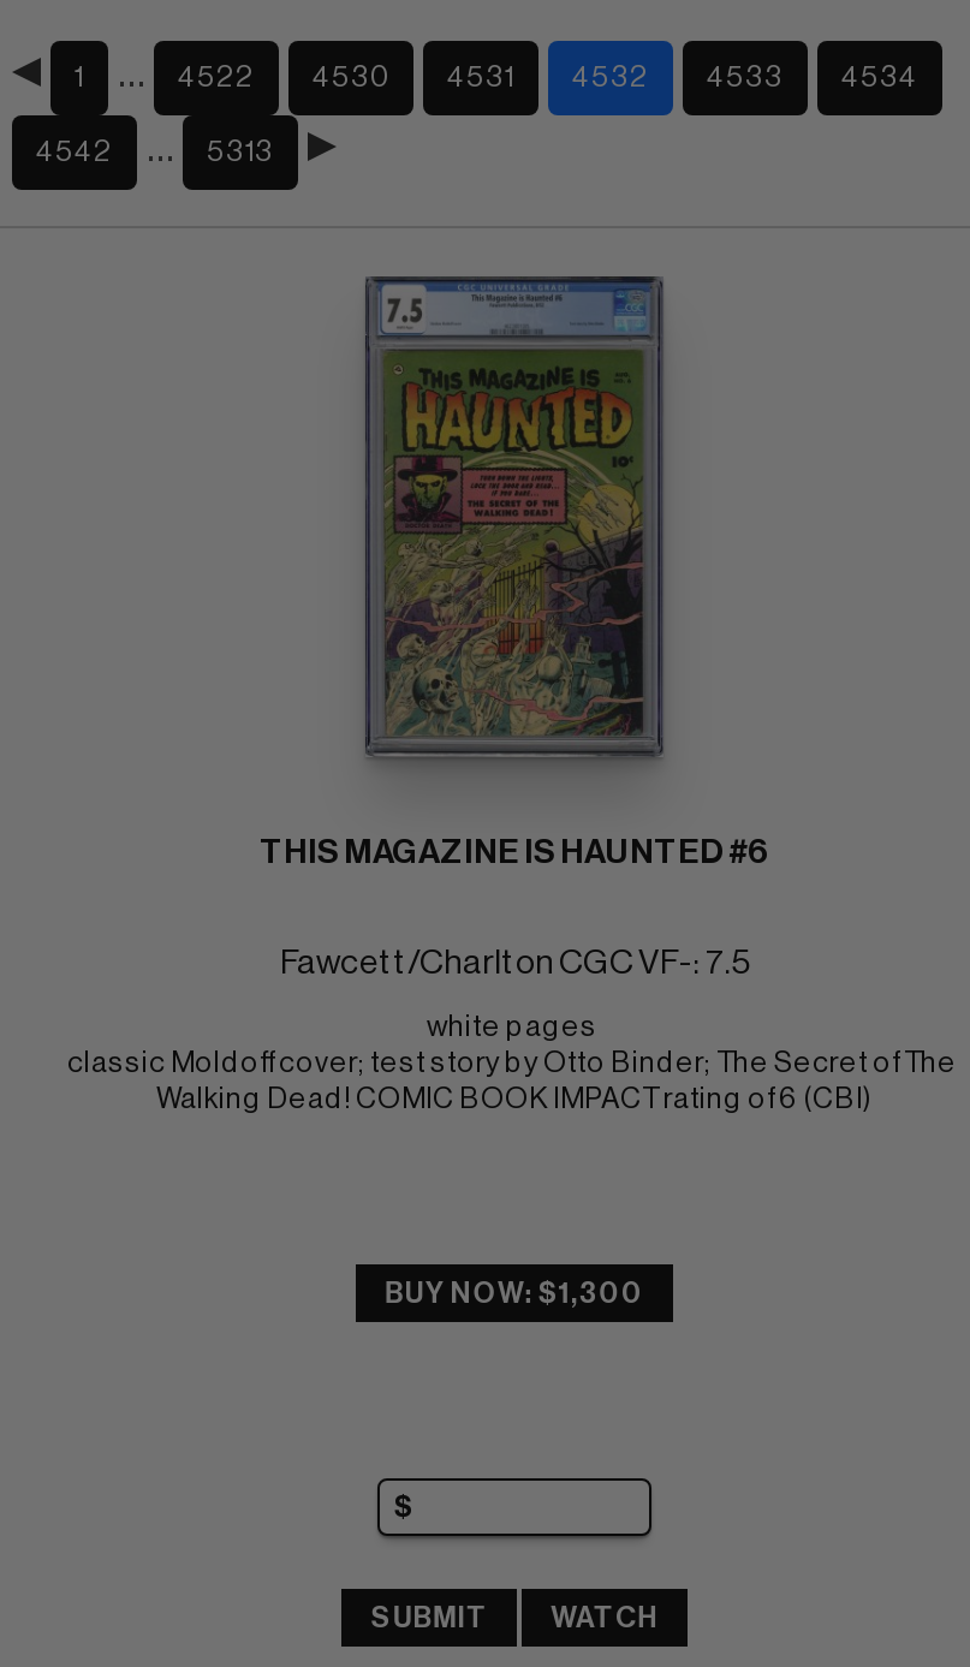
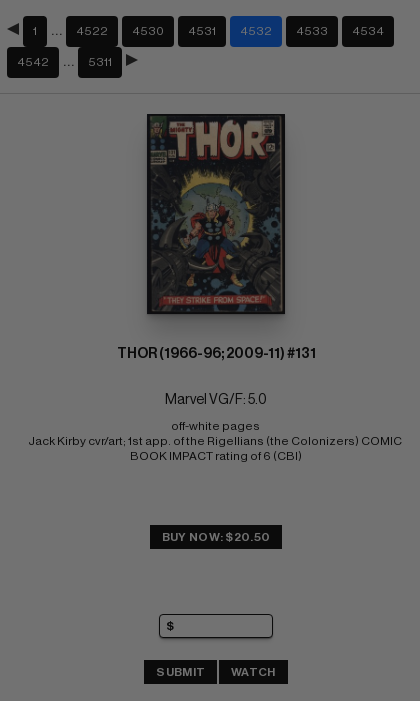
- 5313
+ 5311

- [image]
- THIS MAGAZINE IS HAUNTED #6
+ [image]
+ THOR (1966-96; 2009-11) #131

- Fawcett/Charlton CGC VF-: 7.5
+ Marvel VG/F: 5.0

- white pages
- classic Moldoff cover; test story by Otto Binder; The Secret of The
- Walking Dead! COMIC BOOK IMPACT rating of 6 (CBI)
+ off-white pages
+ Jack Kirby cvr/art; 1st app. of the Rigellians (the Colonizers) COMIC
+ BOOK IMPACT rating of 6 (CBI)

- BUY NOW: $1,300
+ BUY NOW: $20.50
